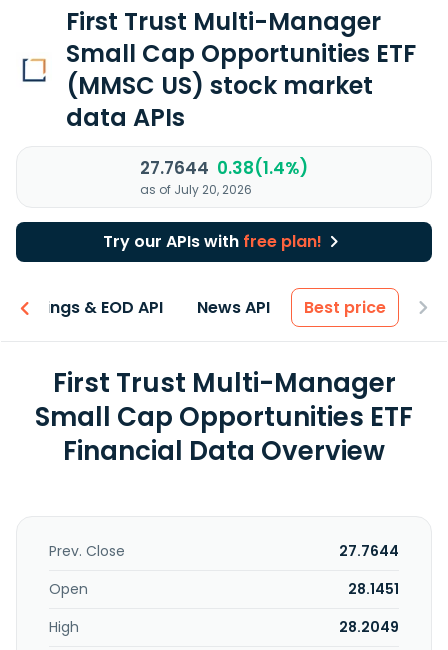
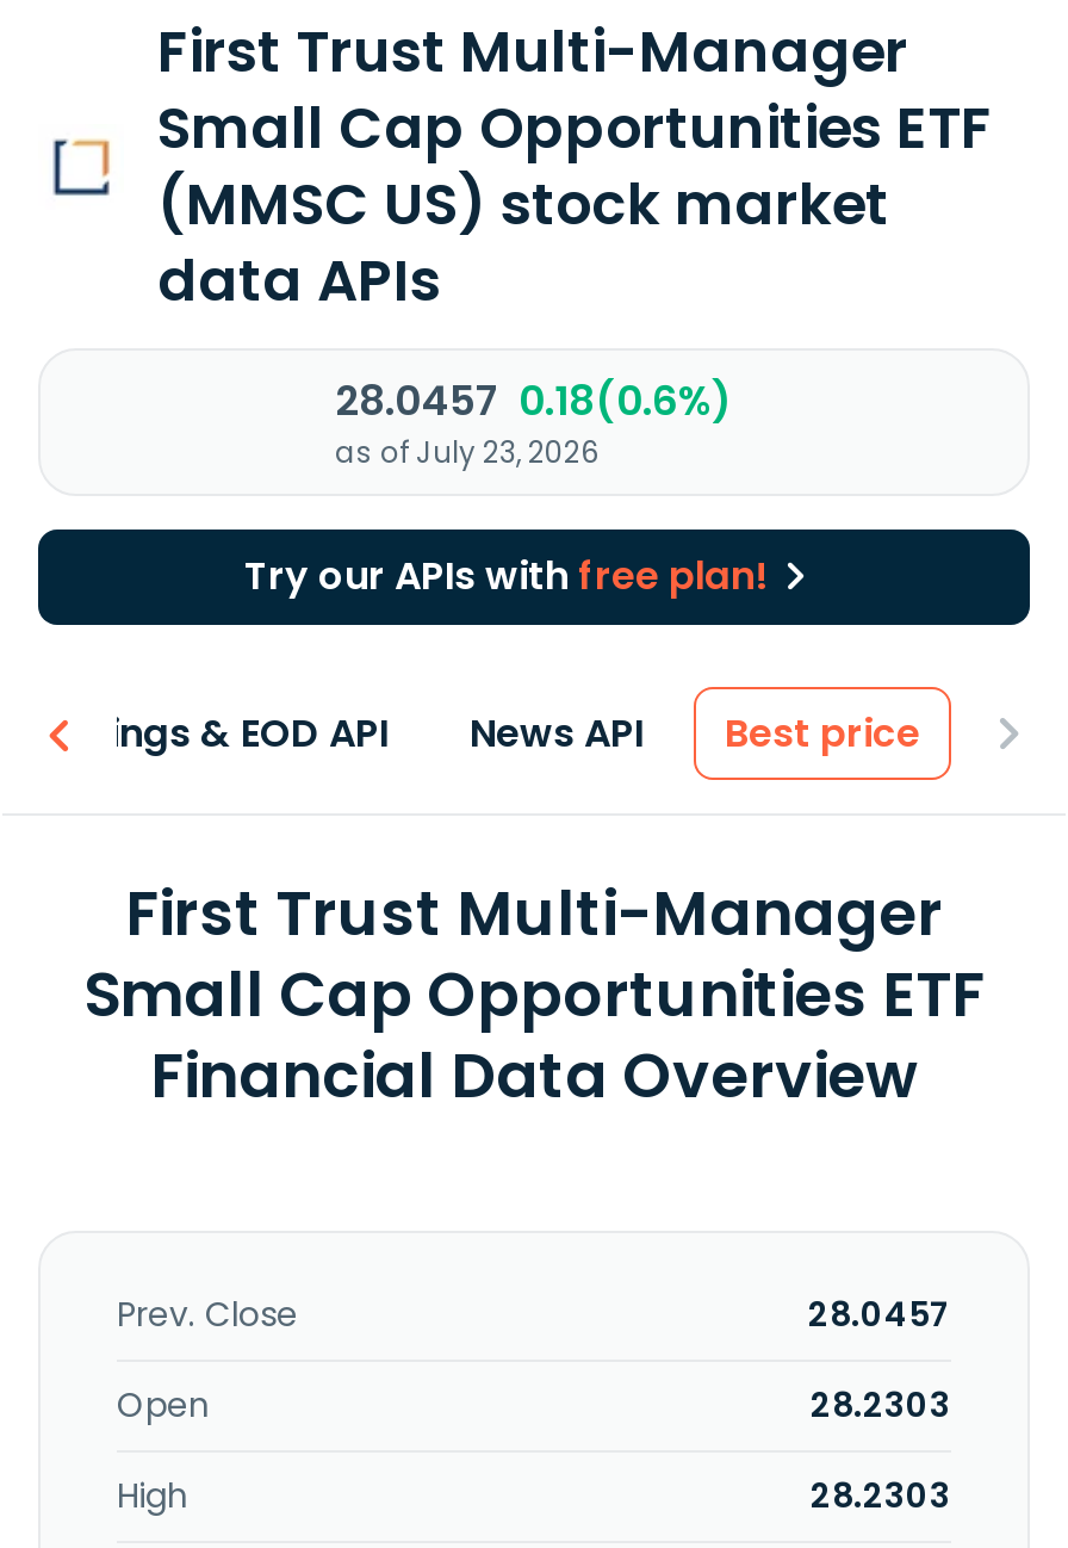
- 27.7644 0.38(1.4%)
+ 28.0457 0.18(0.6%)

- as of July 20, 2026
+ as of July 23, 2026

- 27.7644
+ 28.0457

- 28.1451
+ 28.2303

- 28.2049
+ 28.2303
